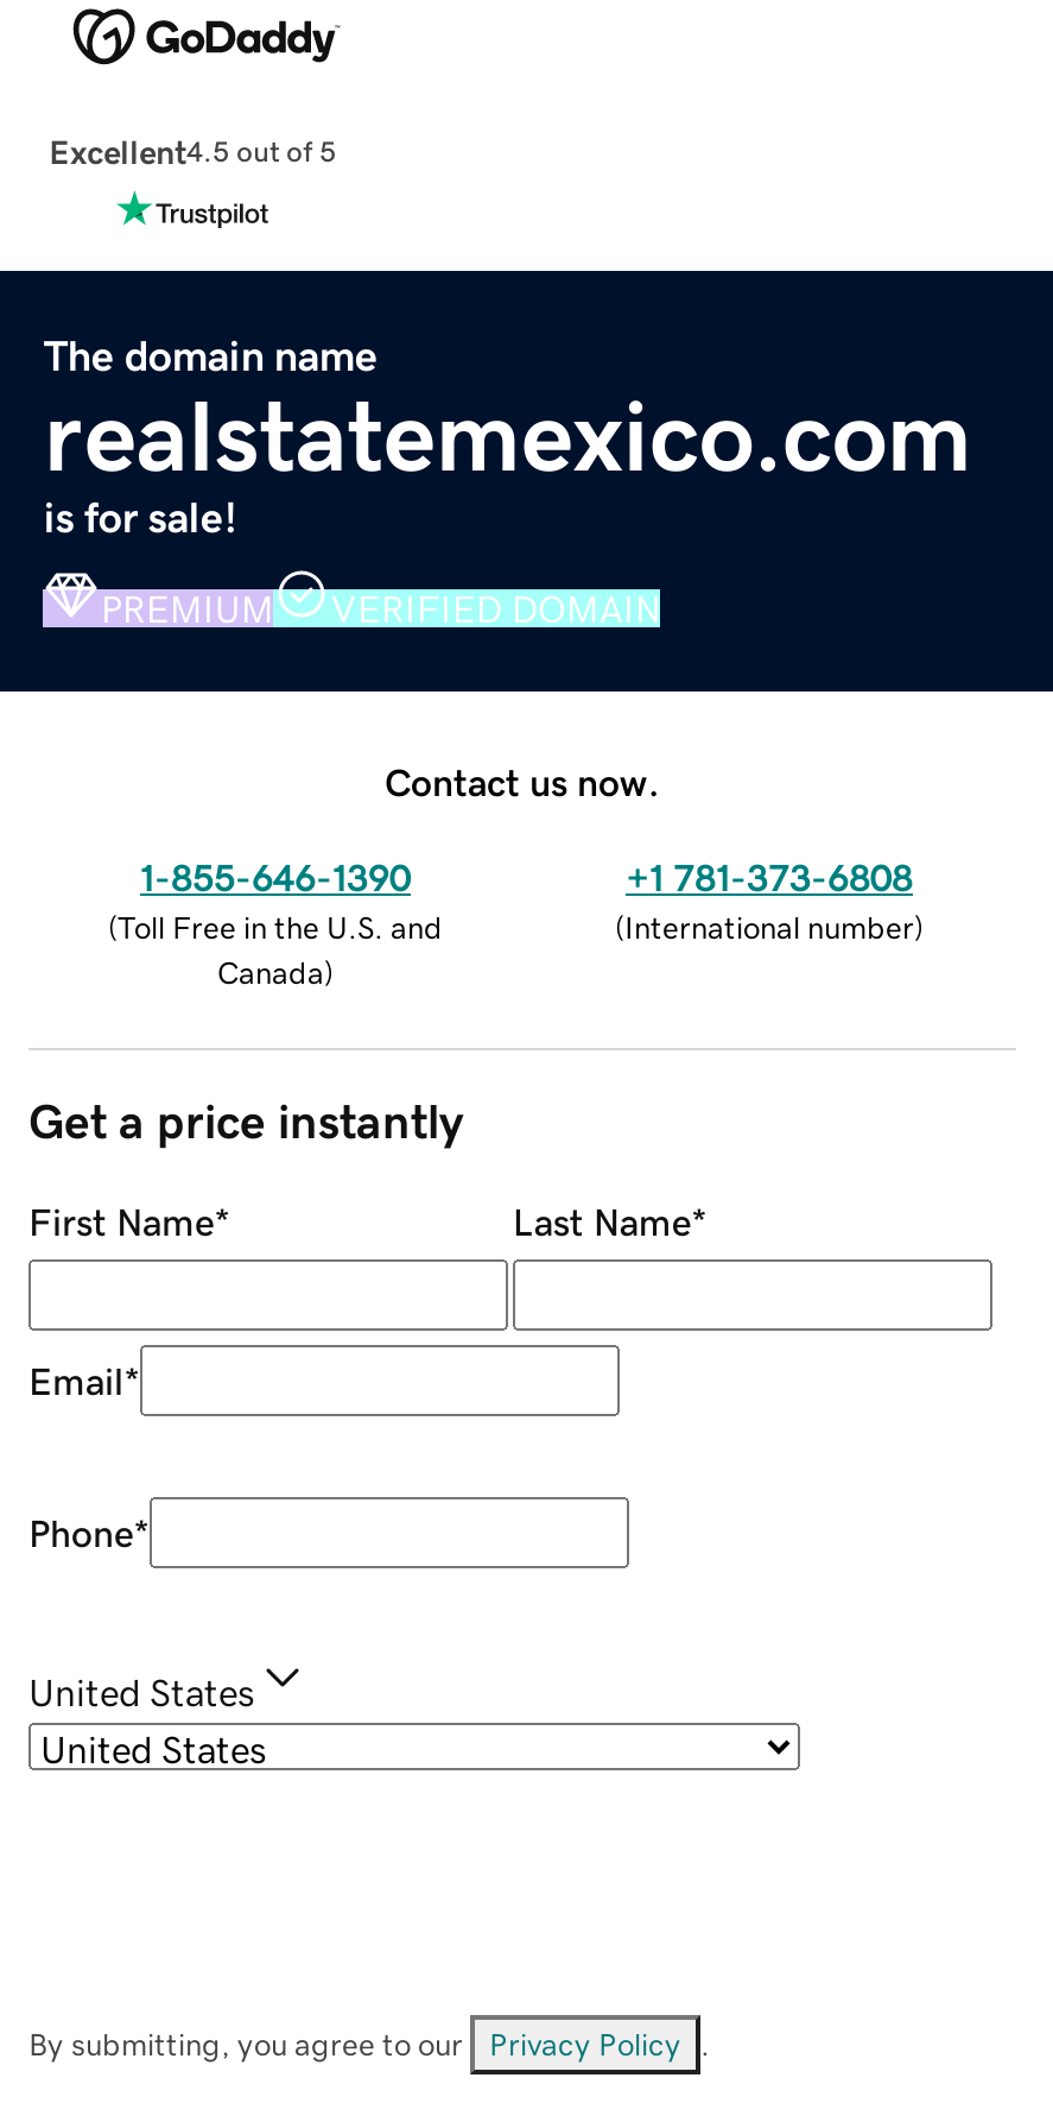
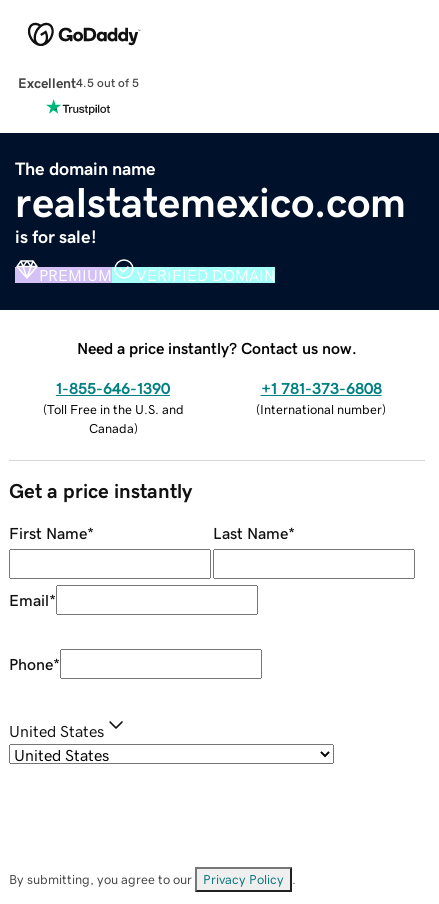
- Contact us now.
+ Need a price instantly? Contact us now.
